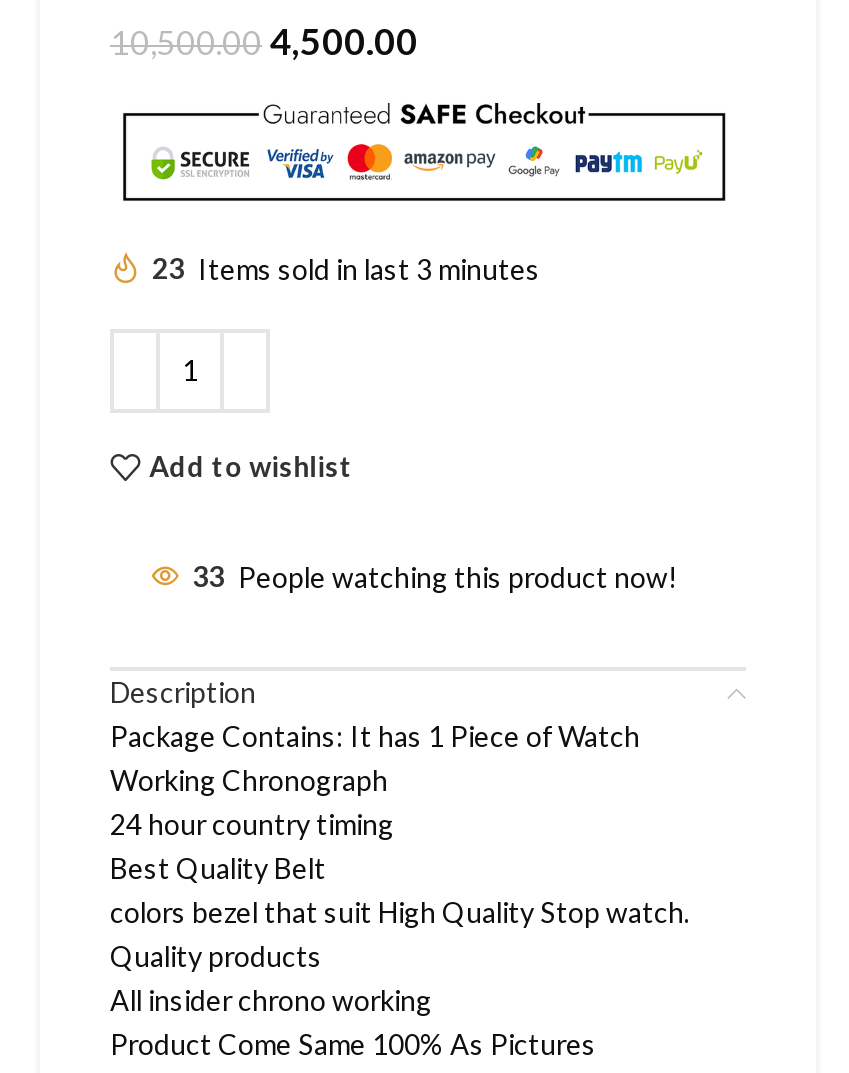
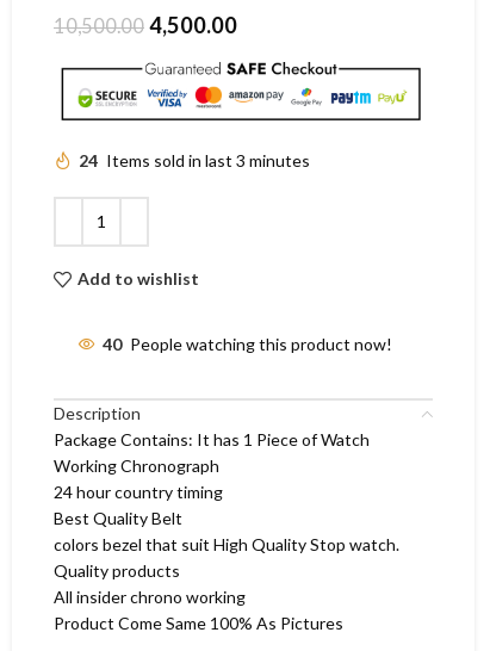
- 23 Items sold in last 3 minutes
+ 24 Items sold in last 3 minutes

- 33 People watching this product now!
+ 40 People watching this product now!
